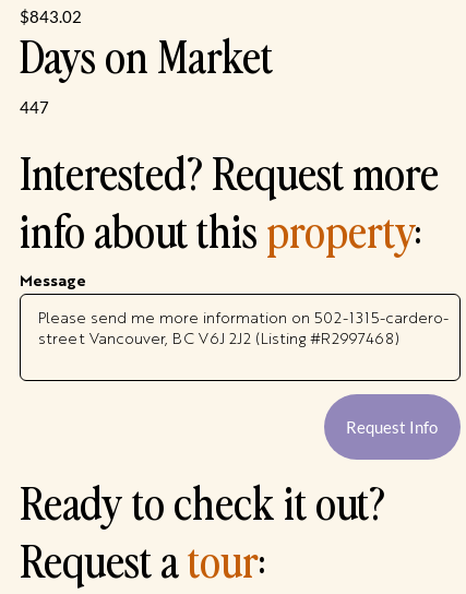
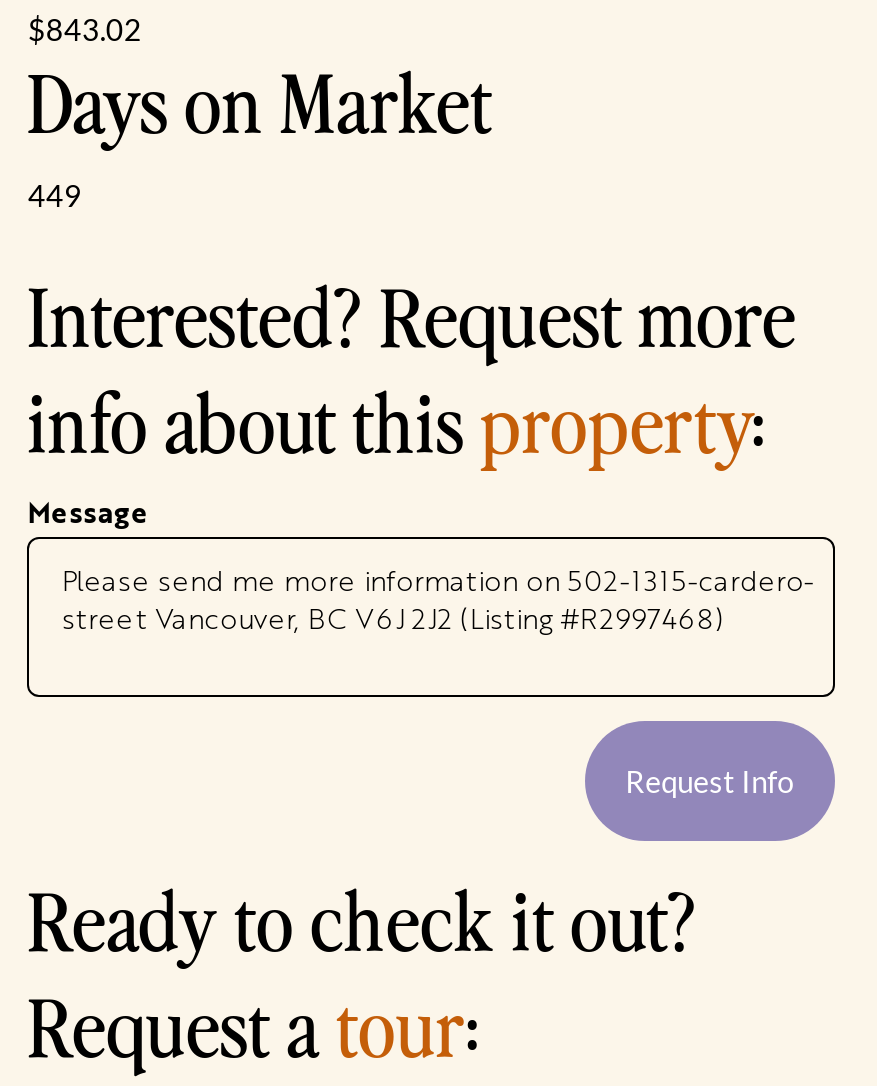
- 447
+ 449
